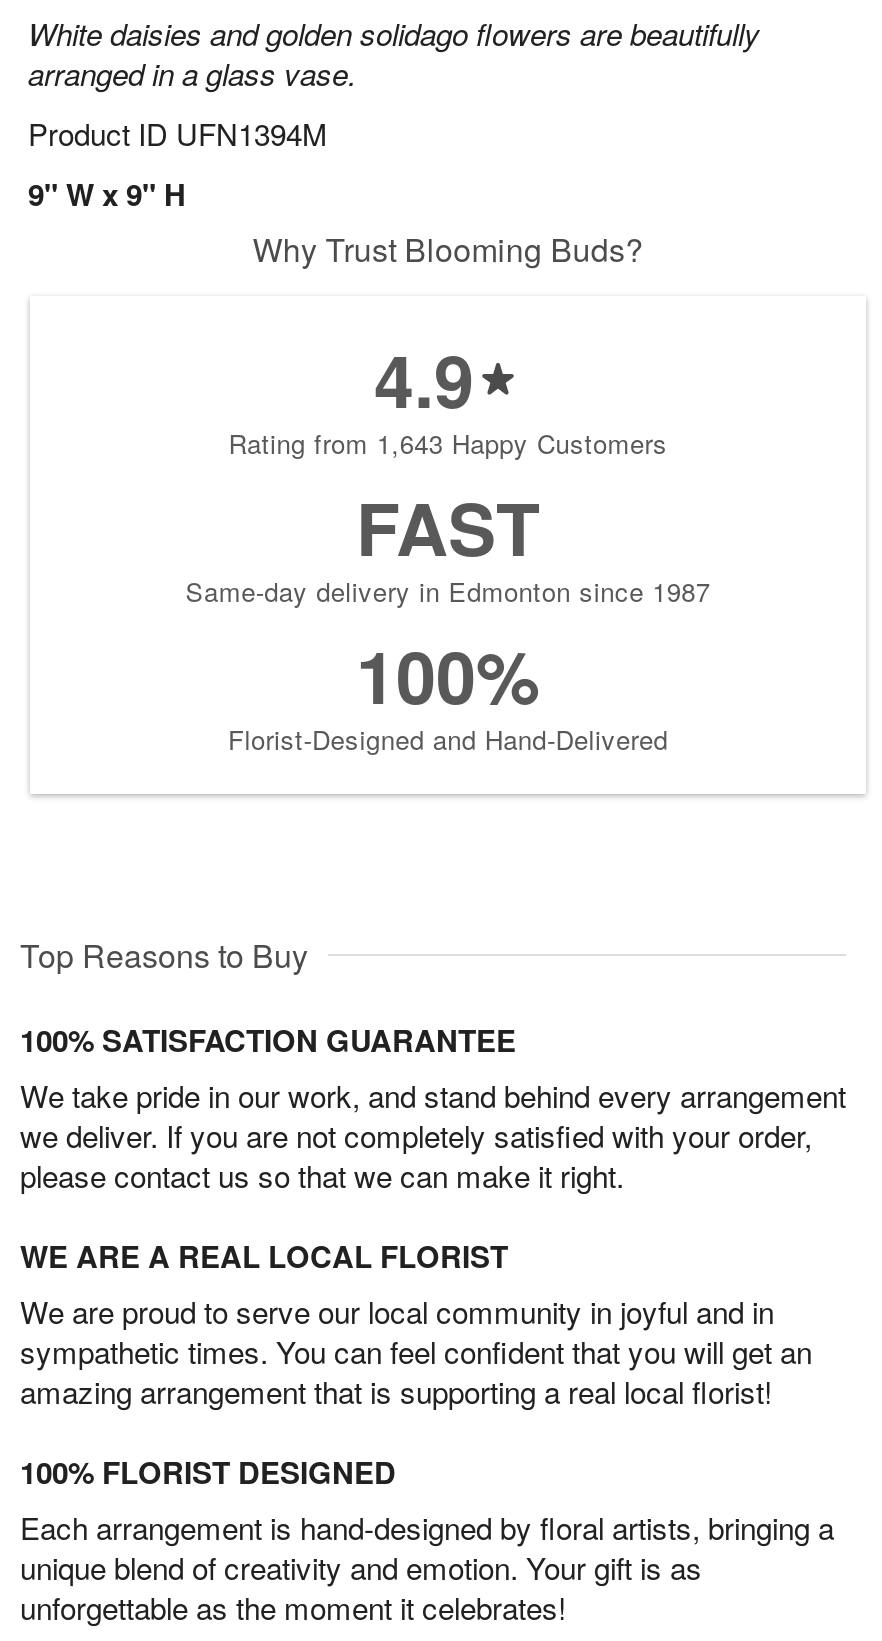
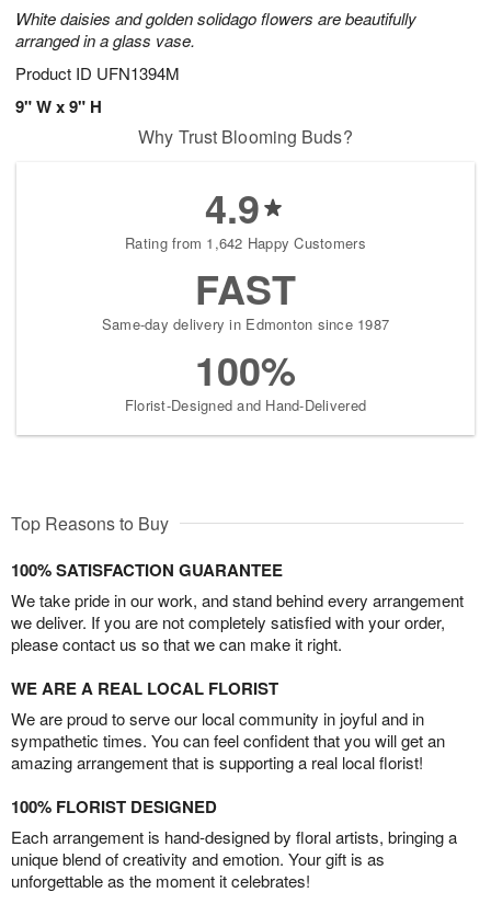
- Rating from 1,643 Happy Customers
+ Rating from 1,642 Happy Customers
